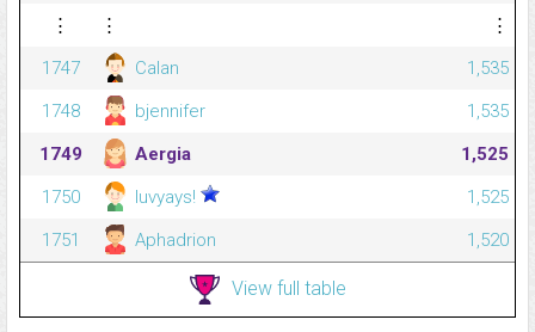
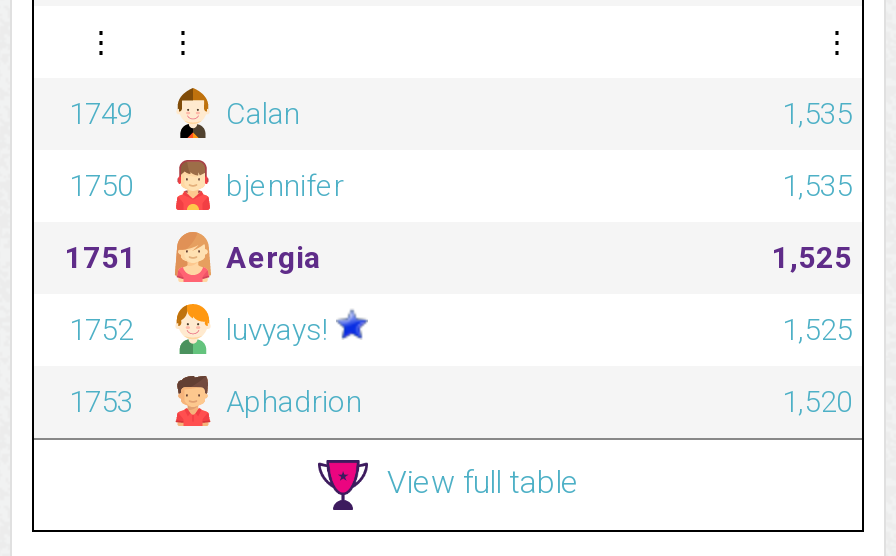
- 1747
+ 1749

- 1748
+ 1750

- 1749
+ 1751

- 1750
+ 1752

- 1751
+ 1753
